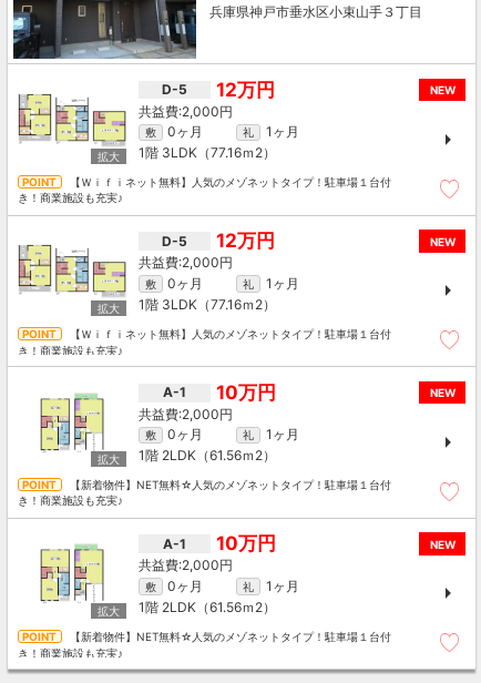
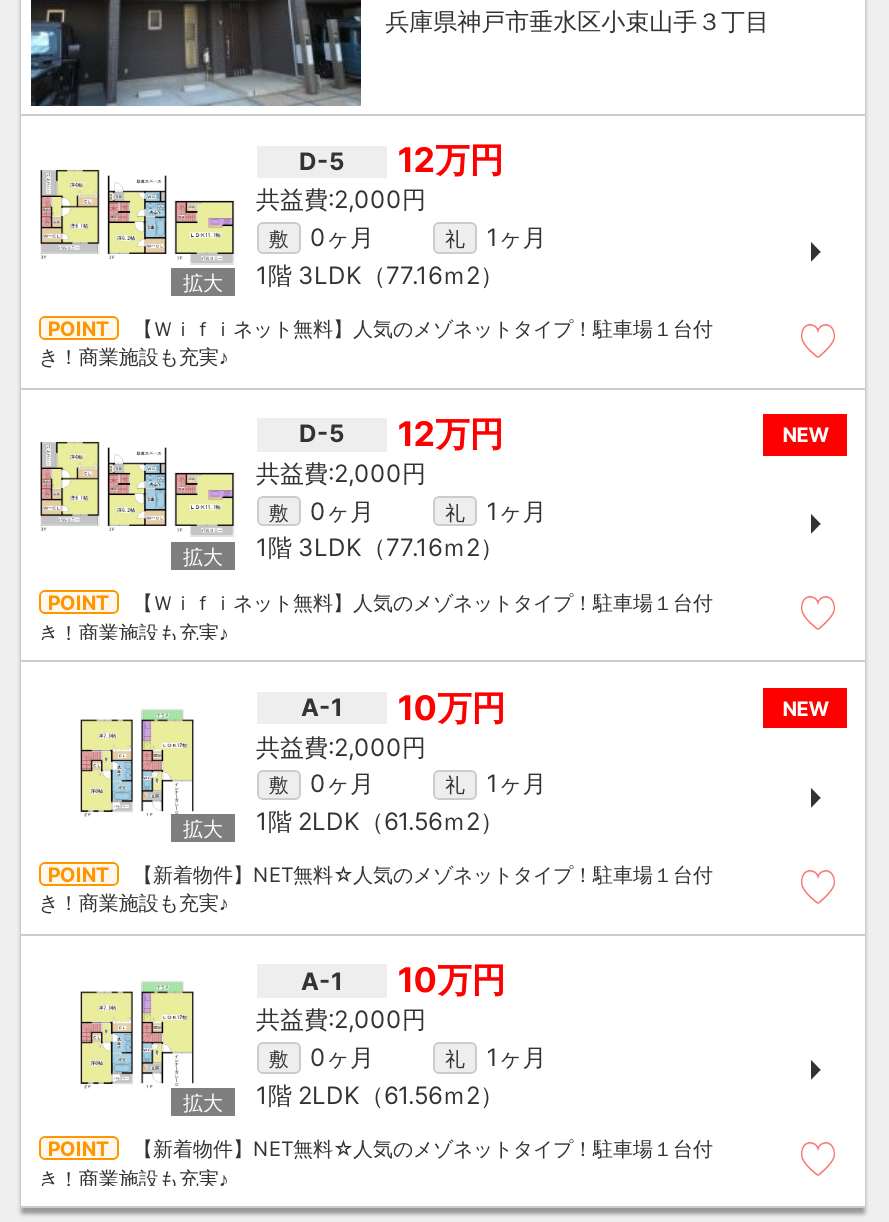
- NEW

- NEW
